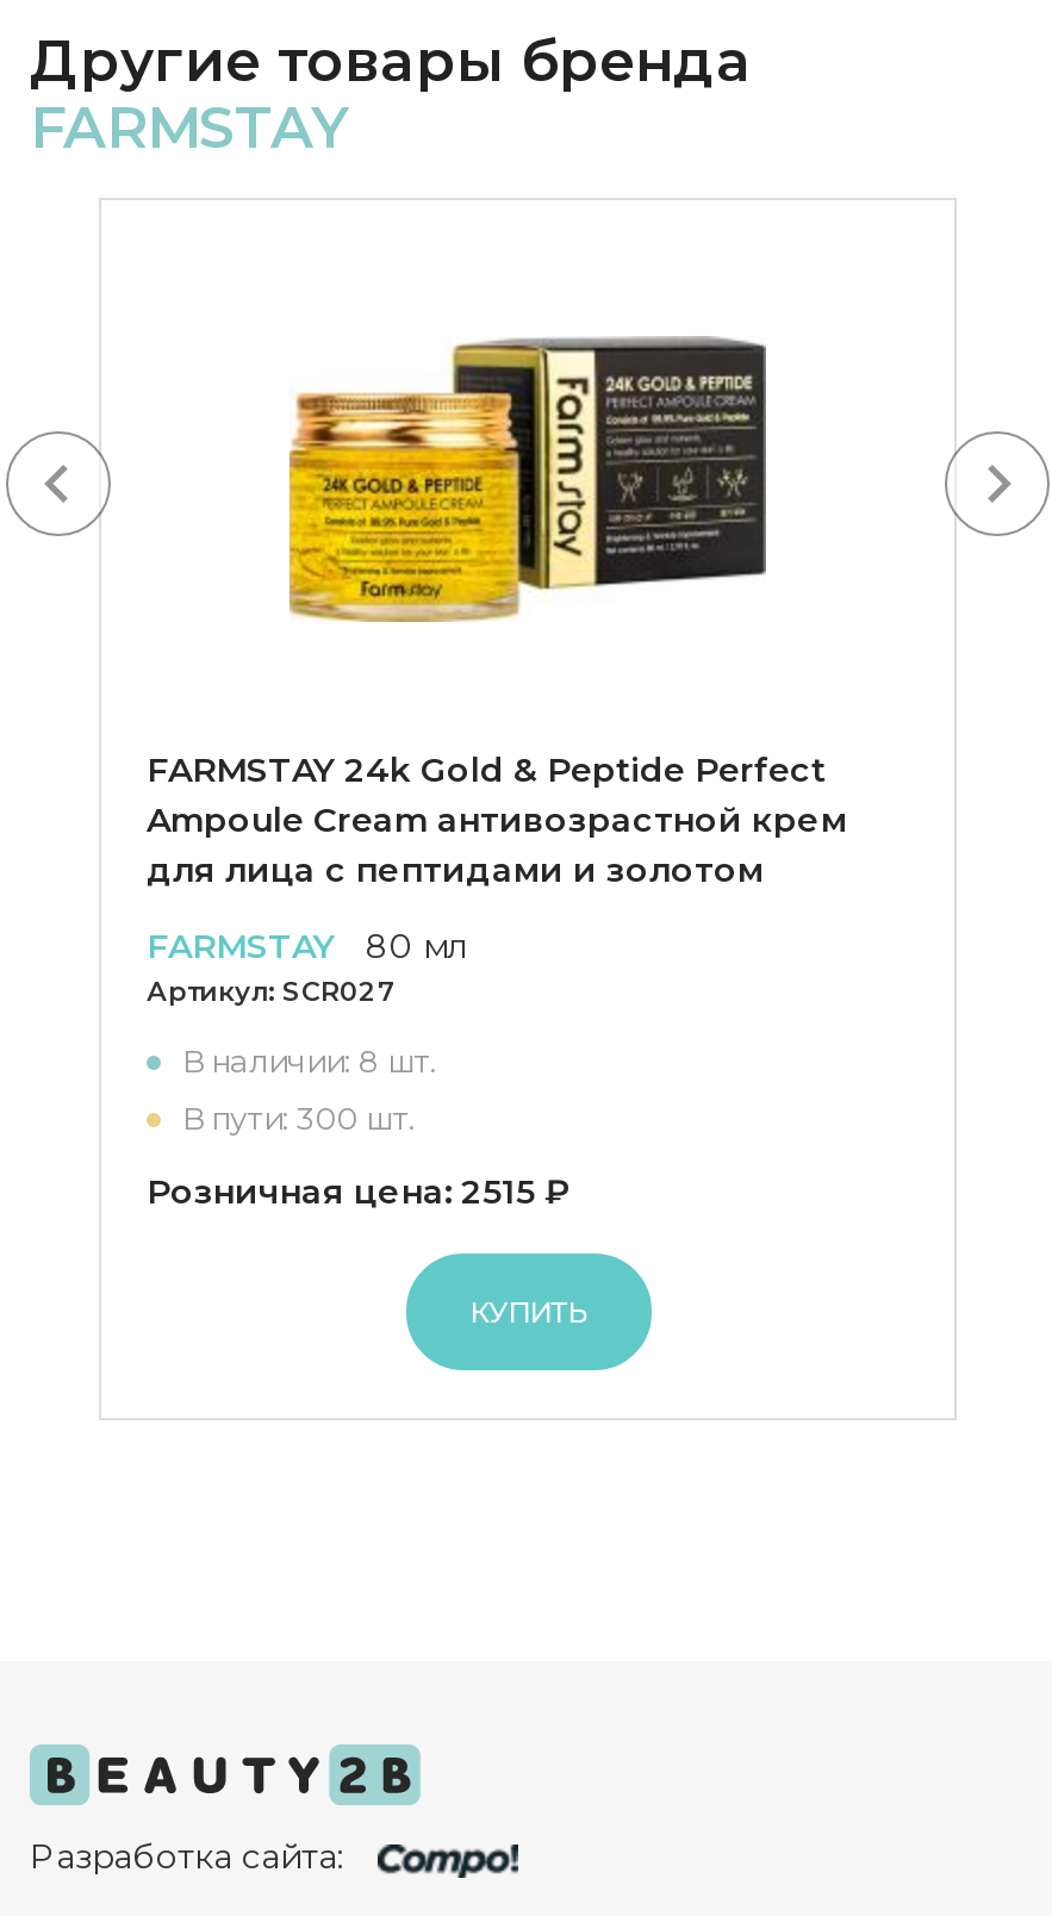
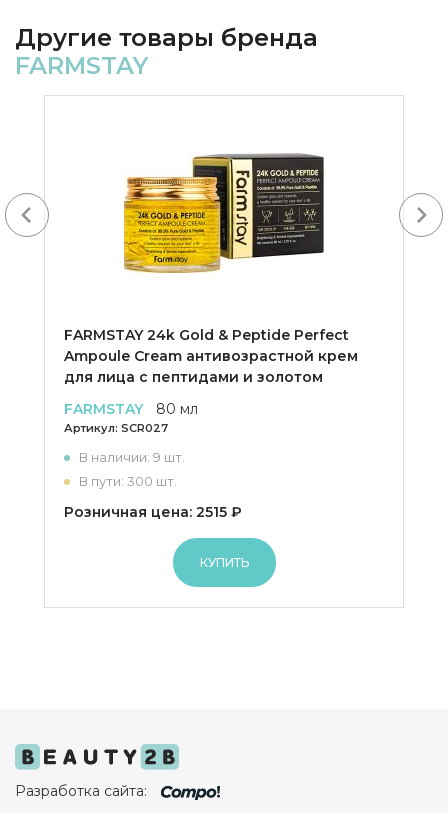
- В наличии: 8 шт.
+ В наличии: 9 шт.
